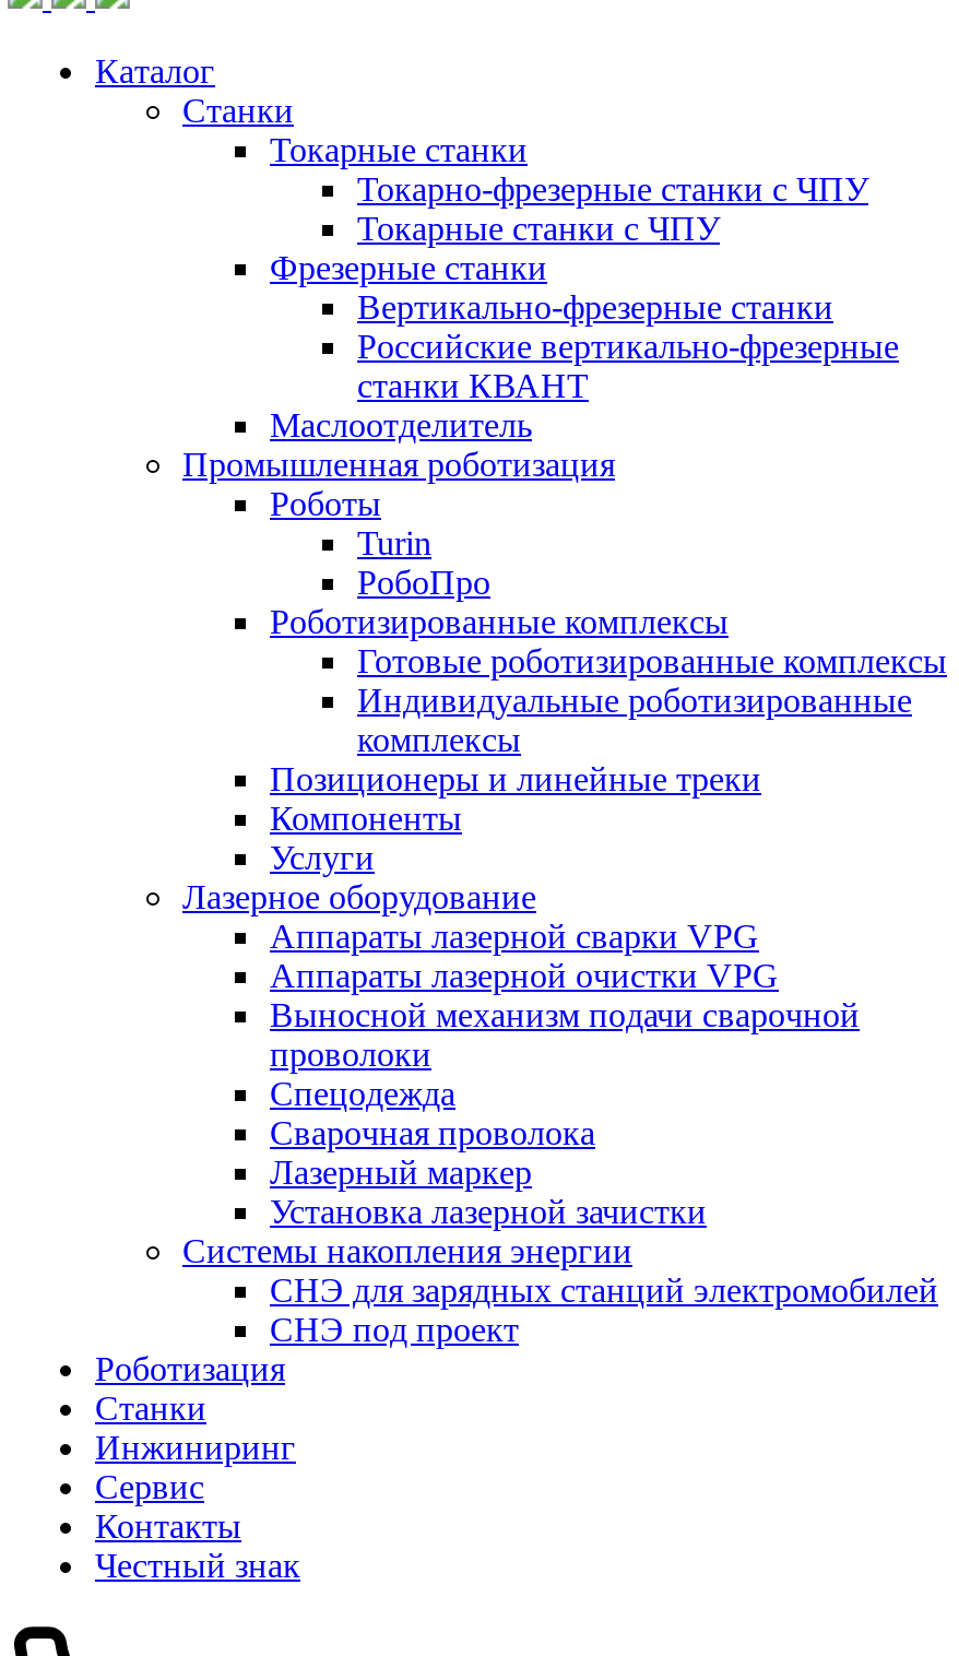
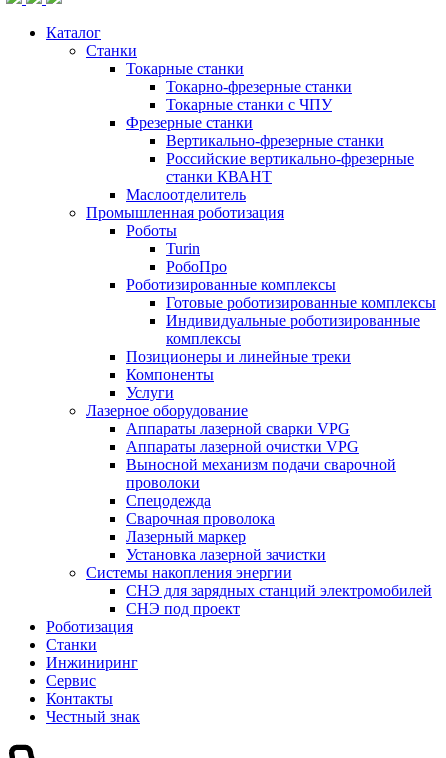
- Токарно-фрезерные станки c ЧПУ
+ Токарно-фрезерные станки
